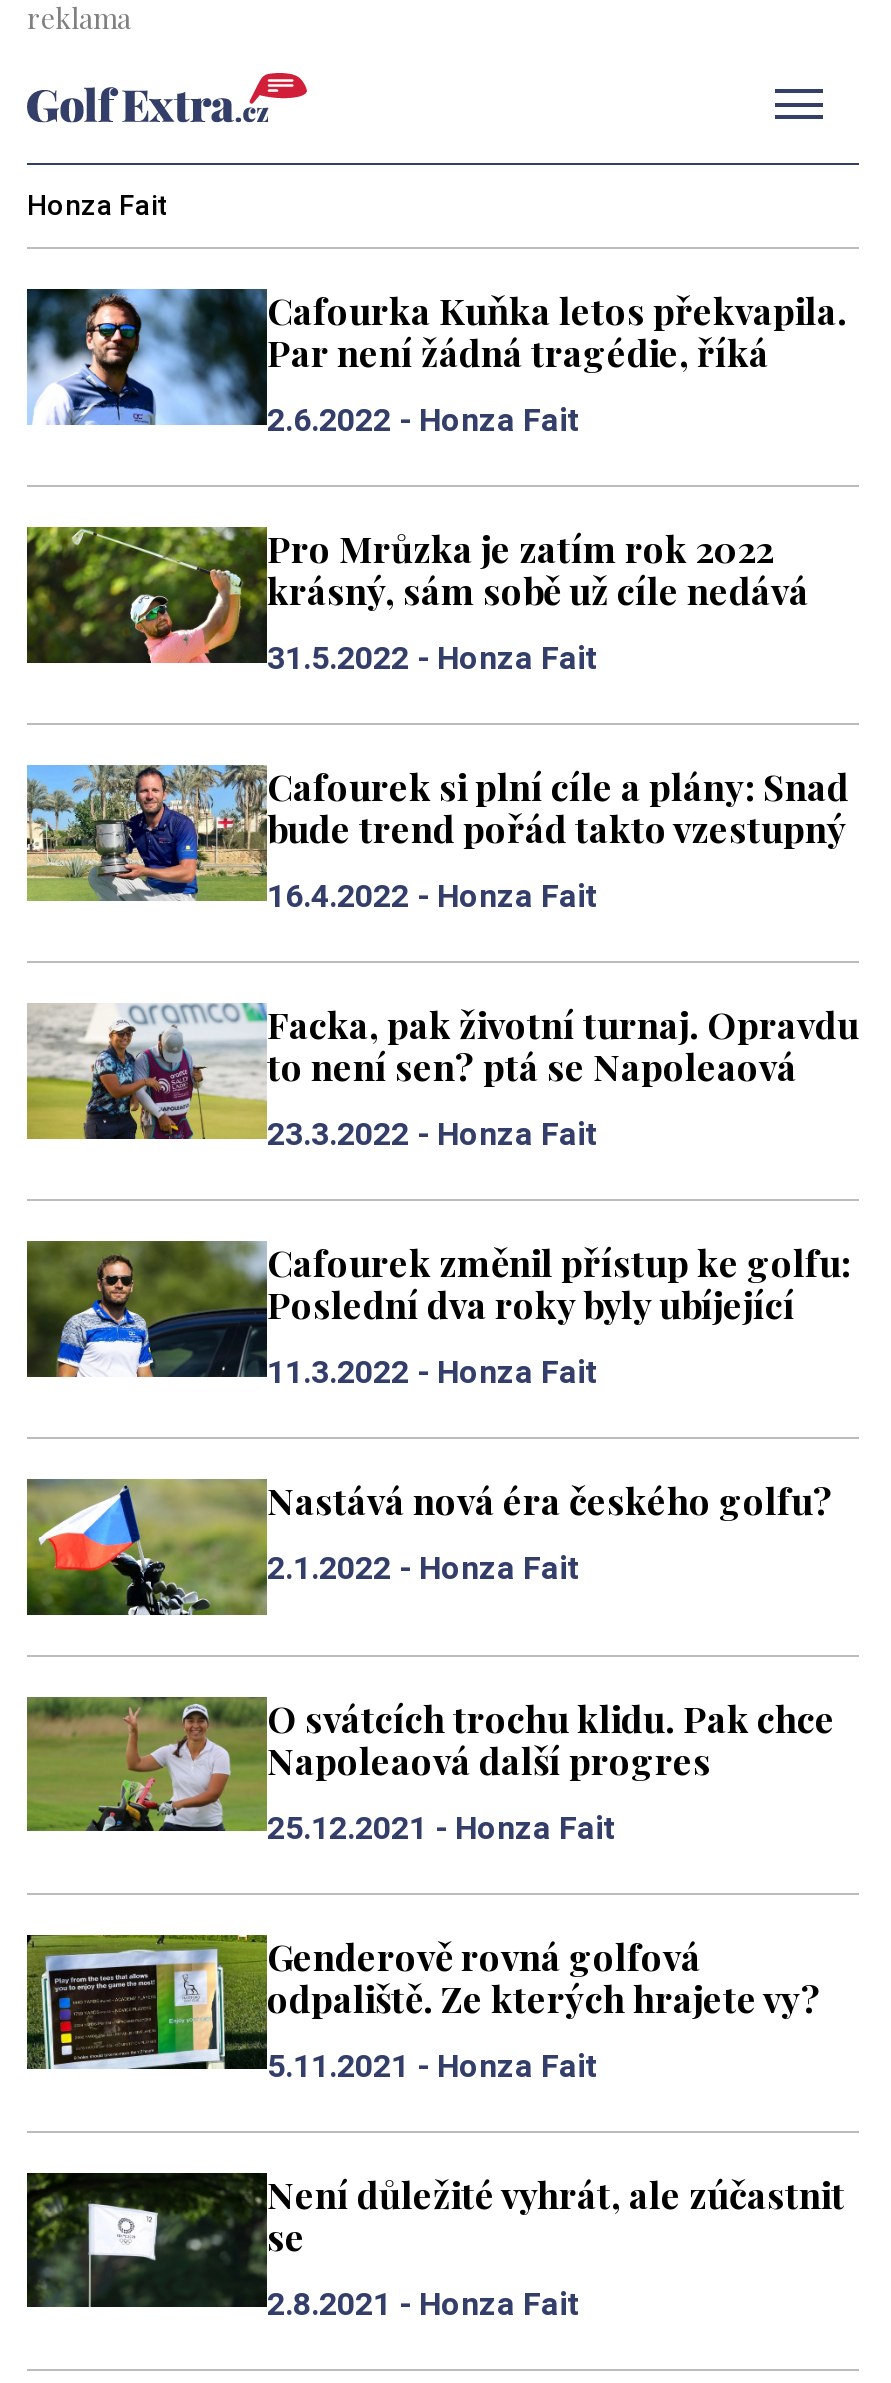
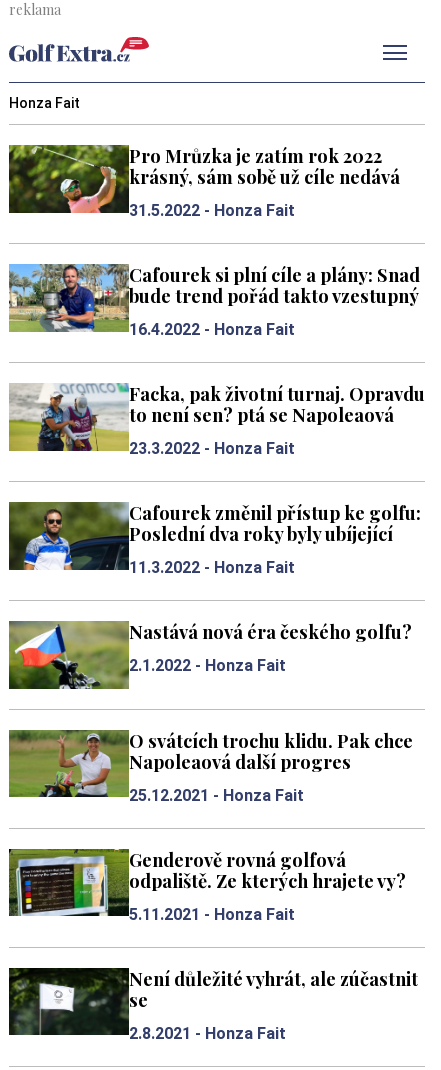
- [image]
- Cafourka Kuňka letos překvapila.
- Par není žádná tragédie, říká
- 2.6.2022 - Honza Fait
